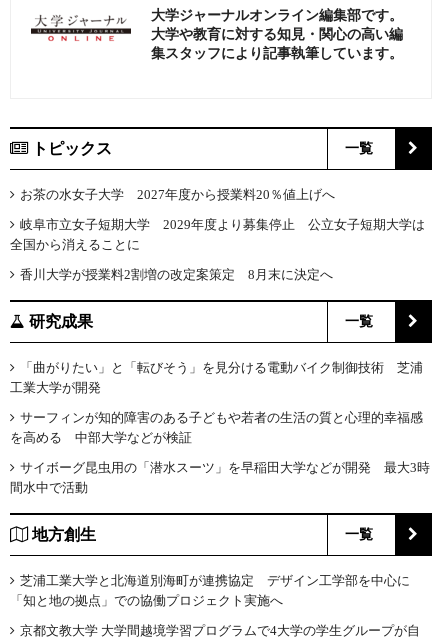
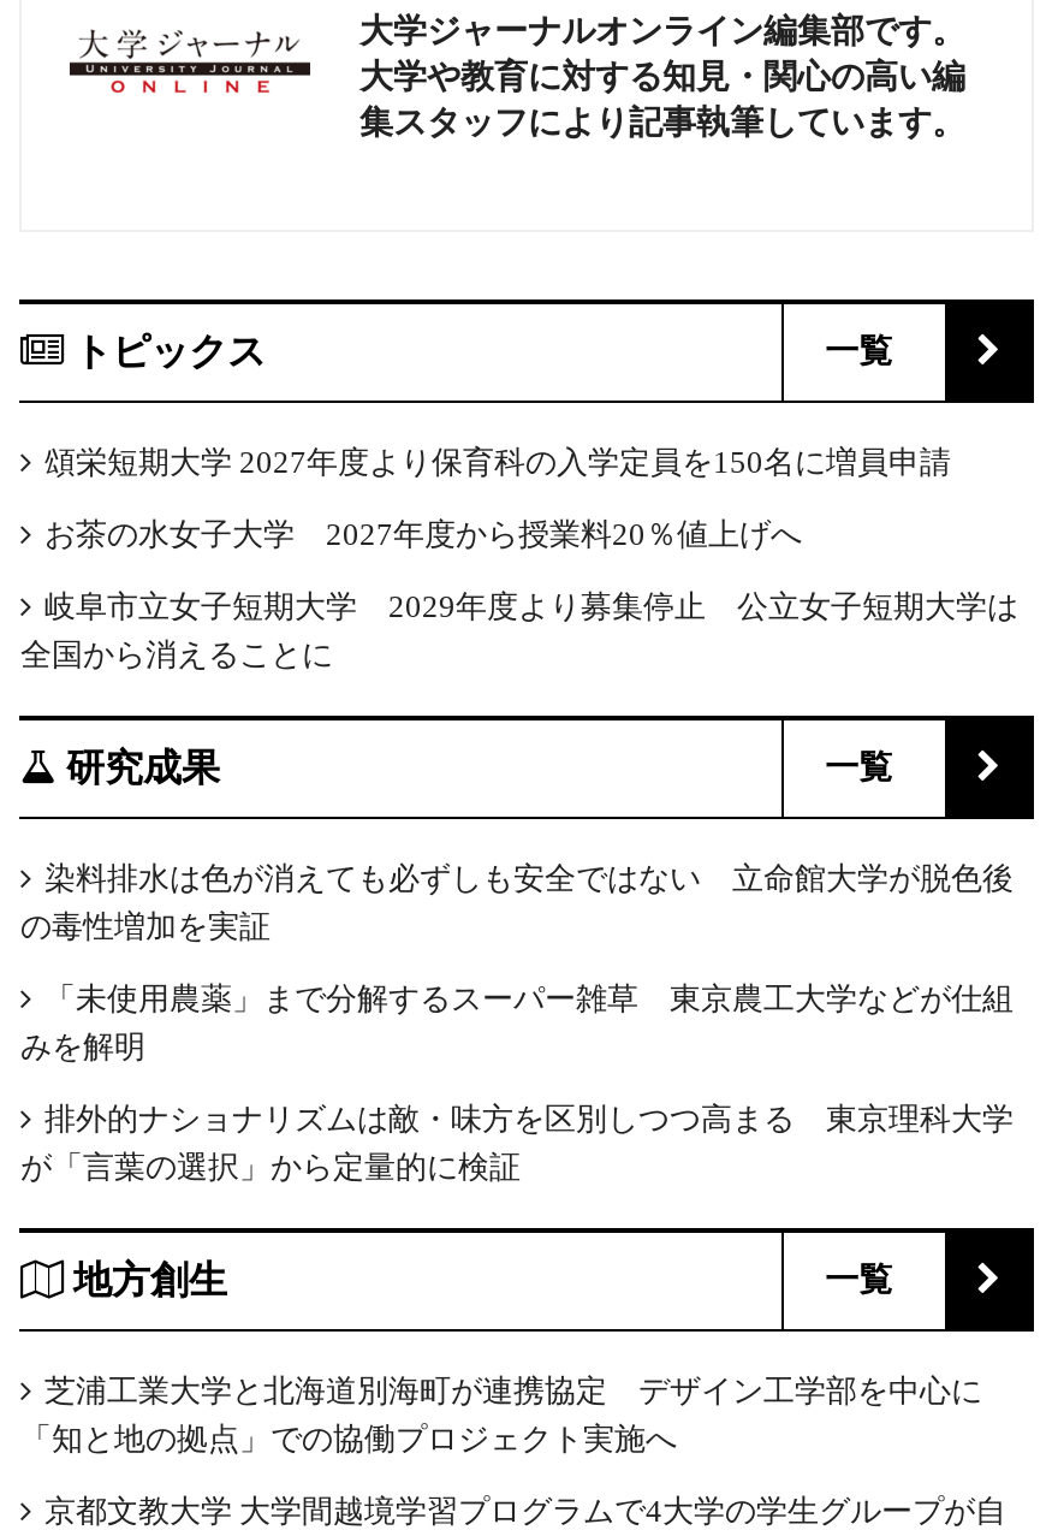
+ 頌栄短期大学 2027年度より保育科の入学定員を150名に増員申請

moved down: お茶の水女子大学 2027年度から授業料20％値上げへ | 岐阜市立女子短期大学 2029年度より募集停止 公立女子短期大学は | 全国から消えることに

- 香川大学が授業料2割増の改定案策定 8月末に決定へ

- 「曲がりたい」と「転びそう」を見分ける電動バイク制御技術 芝浦
- 工業大学が開発
+ 染料排水は色が消えても必ずしも安全ではない 立命館大学が脱色後
+ の毒性増加を実証

- サーフィンが知的障害のある子どもや若者の生活の質と心理的幸福感
- を高める 中部大学などが検証
+ 「未使用農薬」まで分解するスーパー雑草 東京農工大学などが仕組
+ みを解明

- サイボーグ昆虫用の「潜水スーツ」を早稲田大学などが開発 最大3時
- 間水中で活動
+ 排外的ナショナリズムは敵・味方を区別しつつ高まる 東京理科大学
+ が「言葉の選択」から定量的に検証
